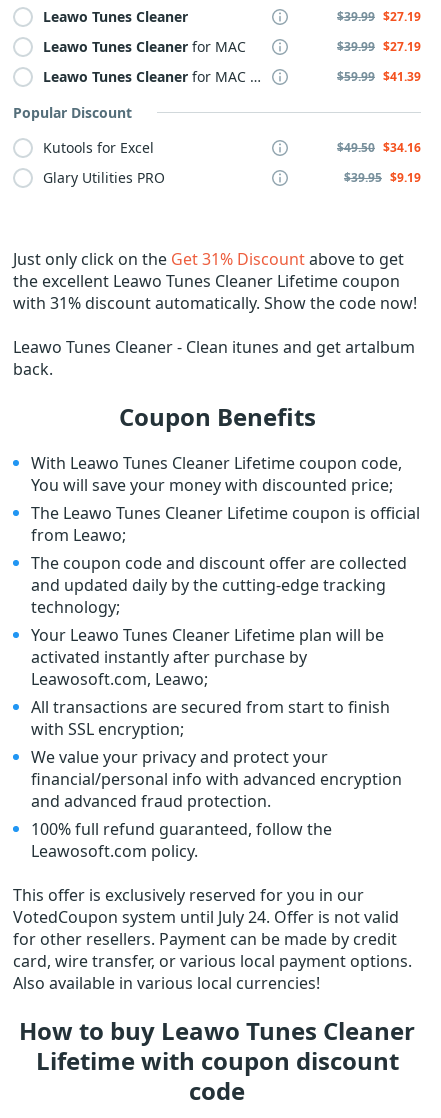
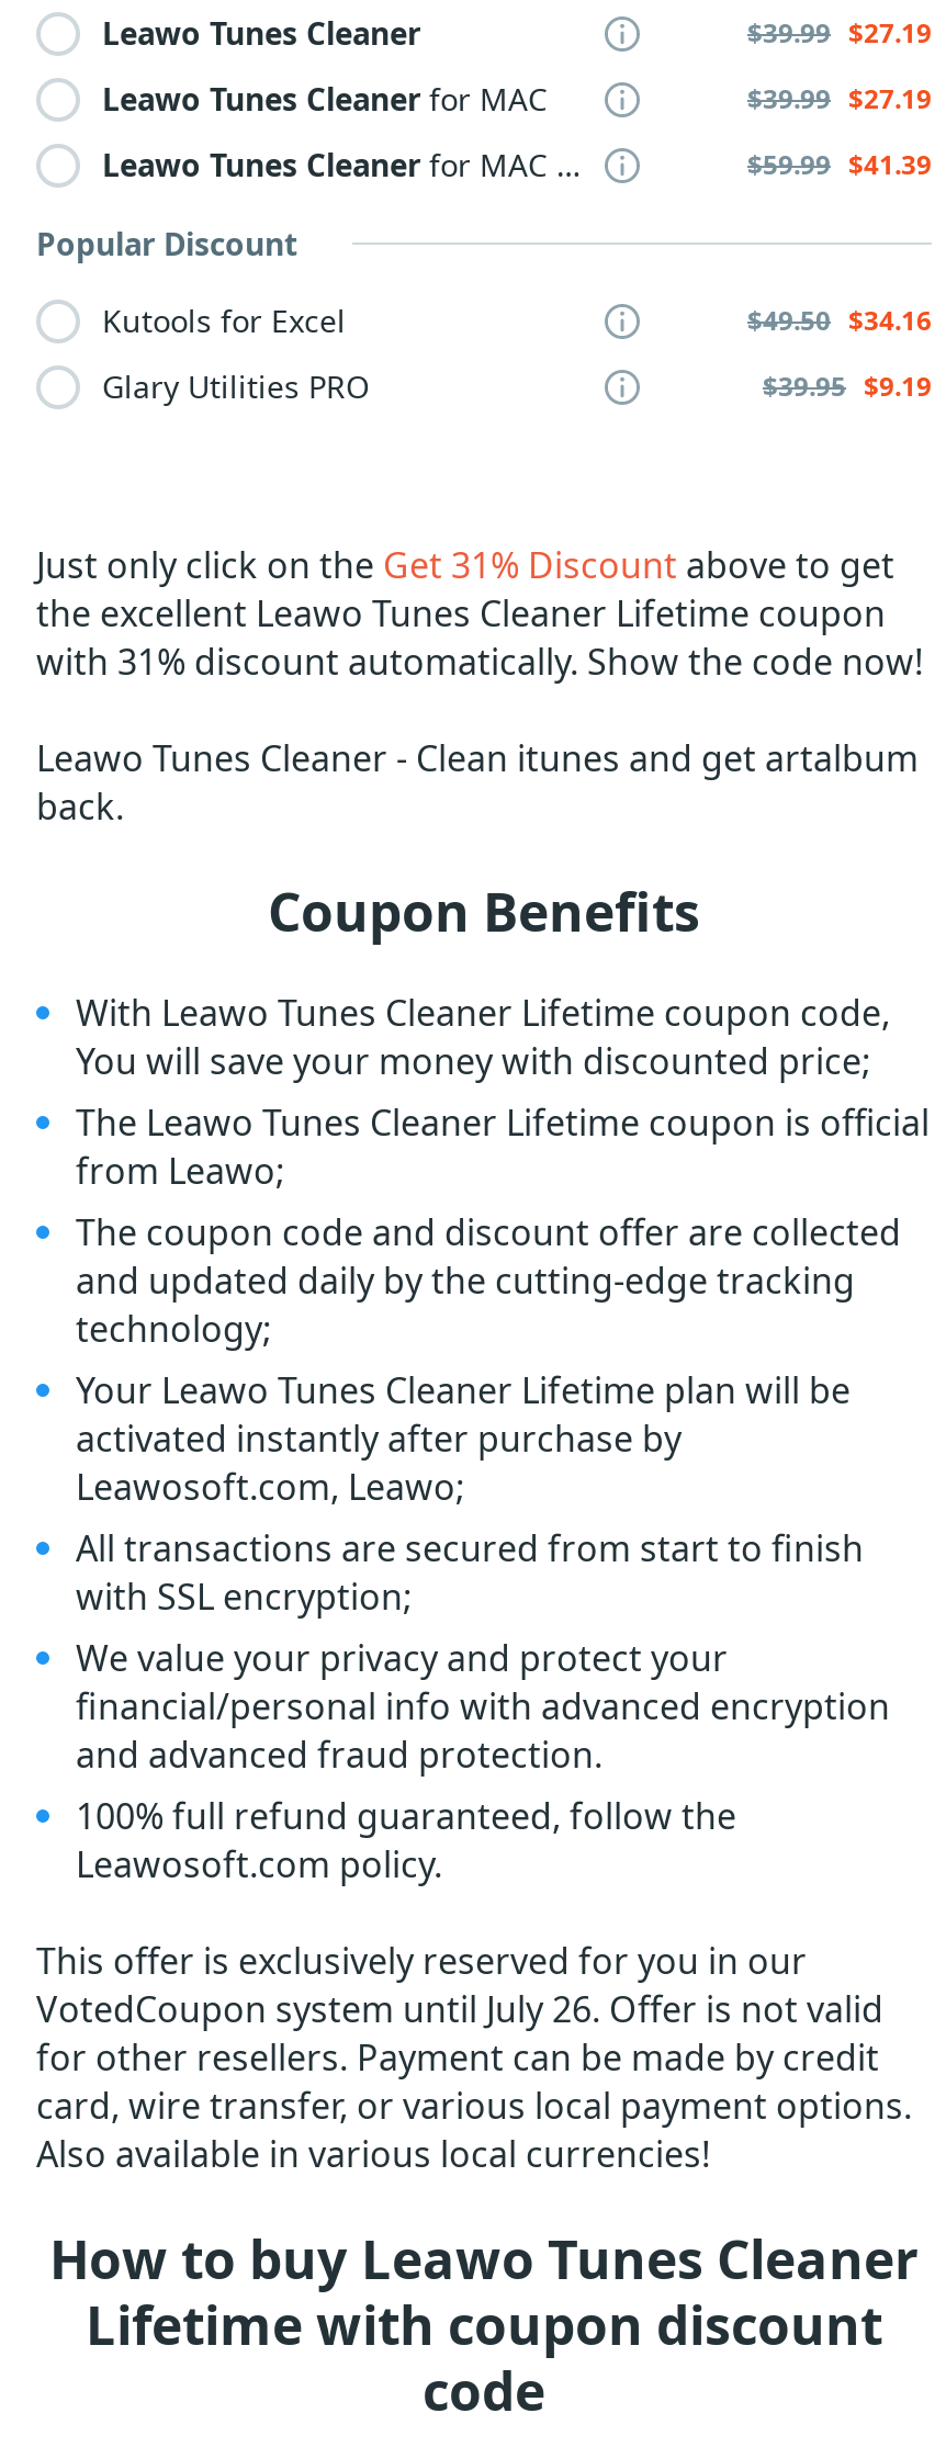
- VotedCoupon system until July 24. Offer is not valid
+ VotedCoupon system until July 26. Offer is not valid
